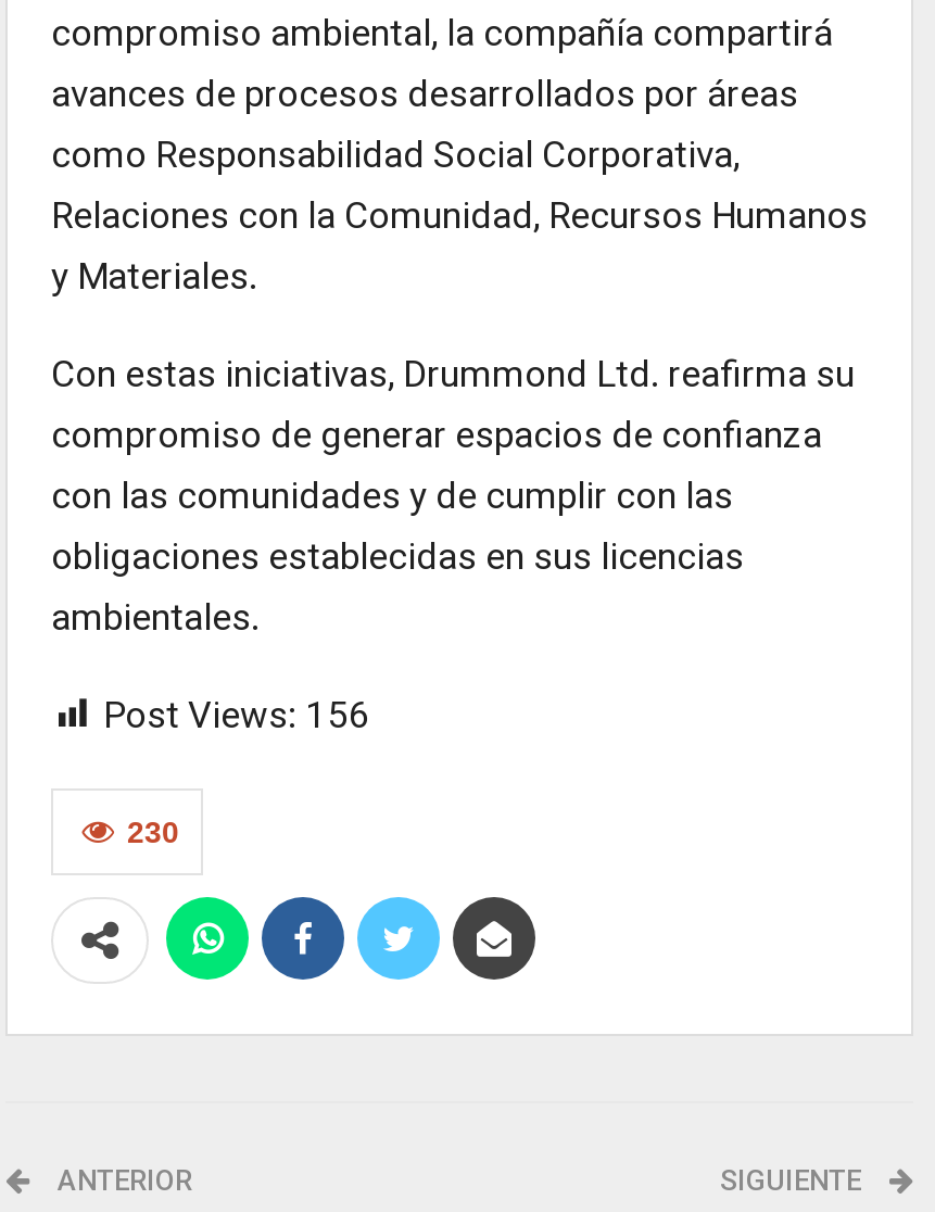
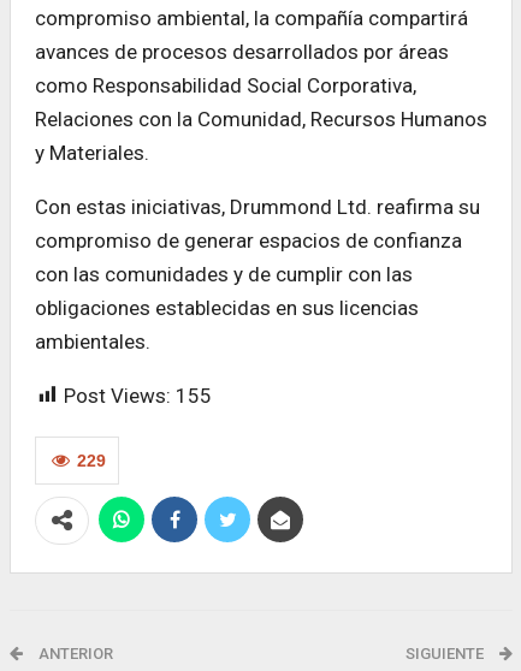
- Post Views: 156
+ Post Views: 155

- 230
+ 229
